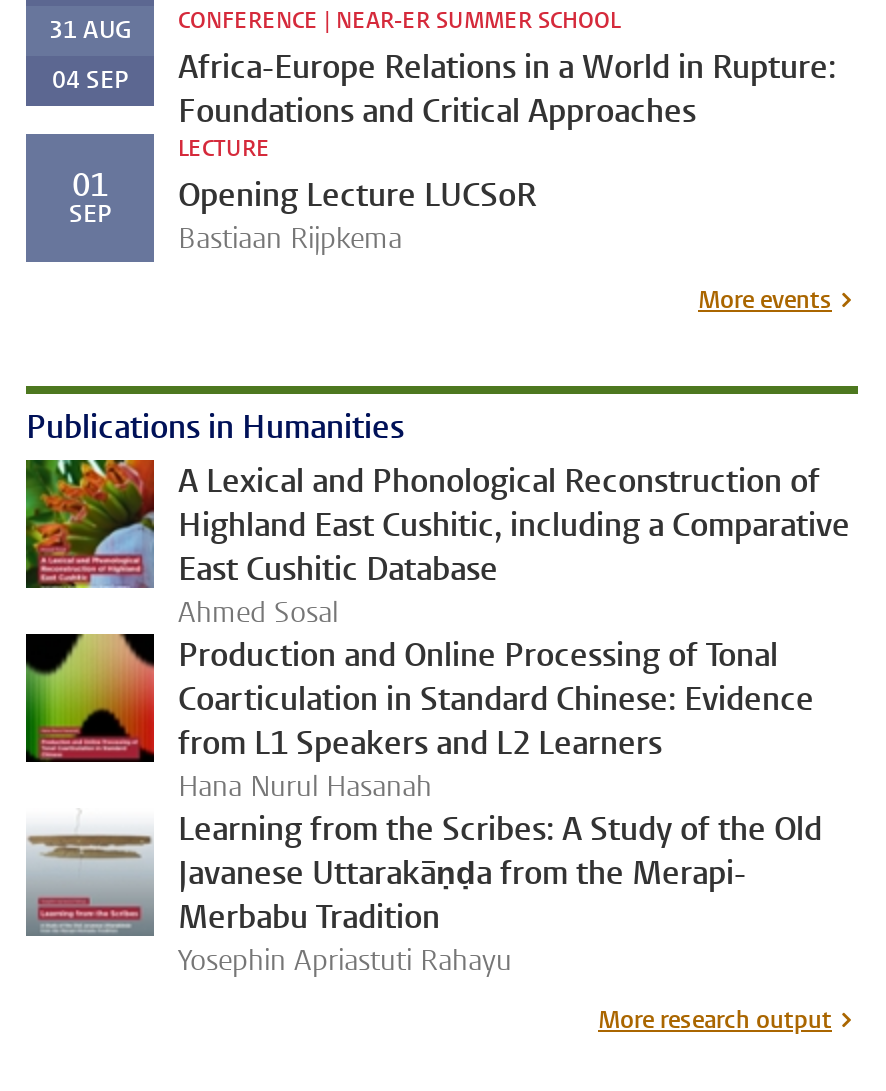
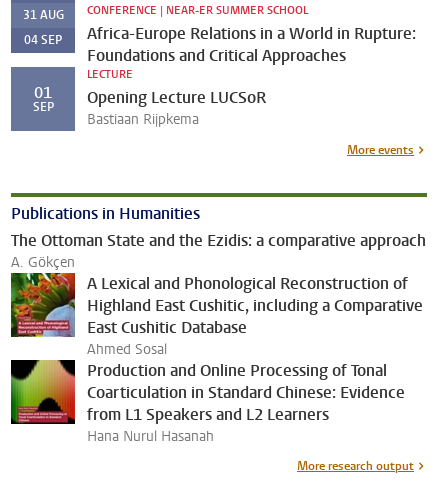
moved down: [image] | A Lexical and Phonological Reconstruction of | Highland East Cushitic, including a Comparative | ... | from L1 Speakers and L2 Learners | Hana Nurul Hasanah

+ The Ottoman State and the Ezidis: a comparative approach
+ A. Gökçen

- [image]
- Learning from the Scribes: A Study of the Old
- Javanese Uttarakāṇḍa from the Merapi-
- Merbabu Tradition
- Yosephin Apriastuti Rahayu
